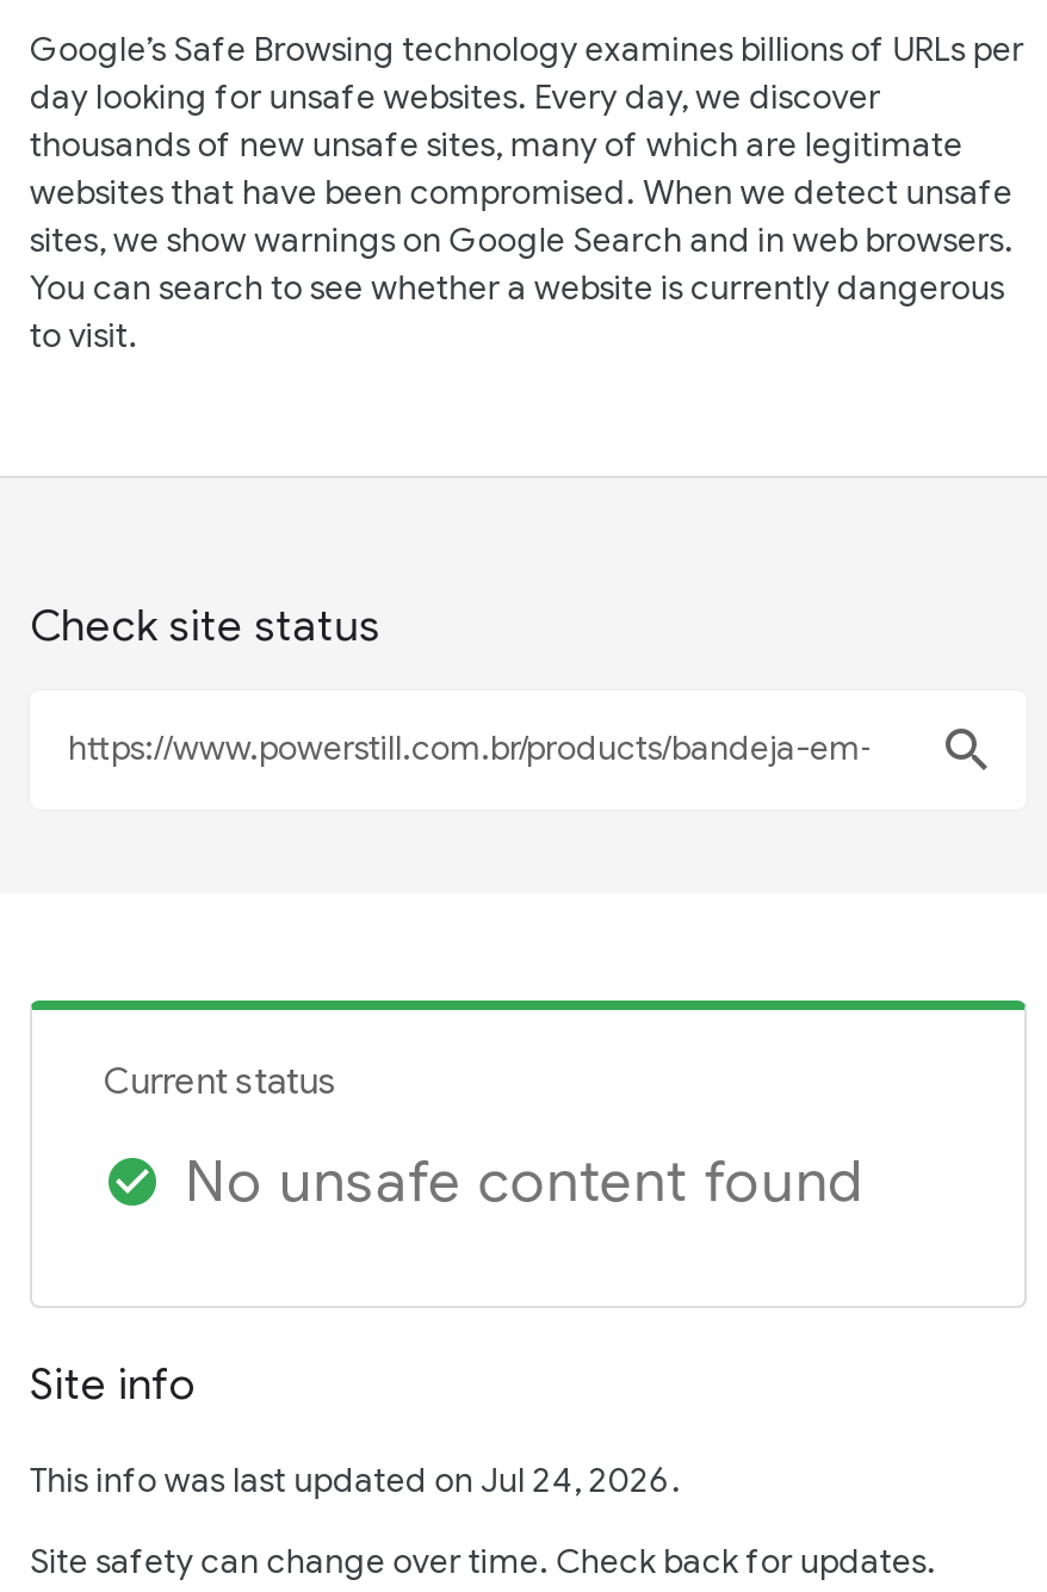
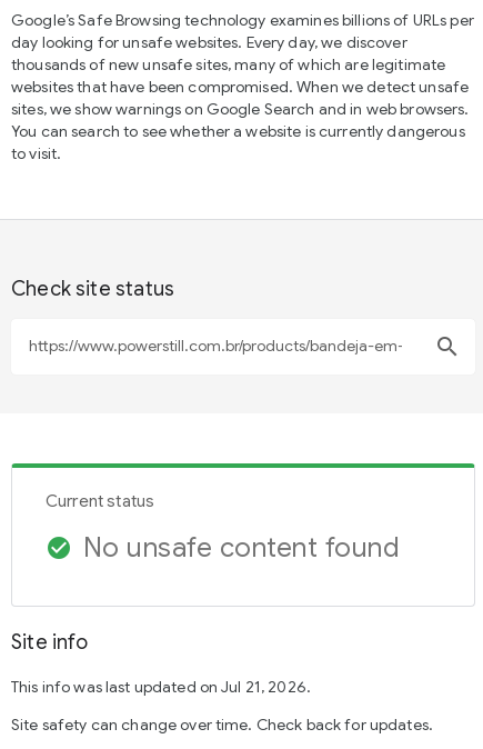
- This info was last updated on Jul 24, 2026.
+ This info was last updated on Jul 21, 2026.
